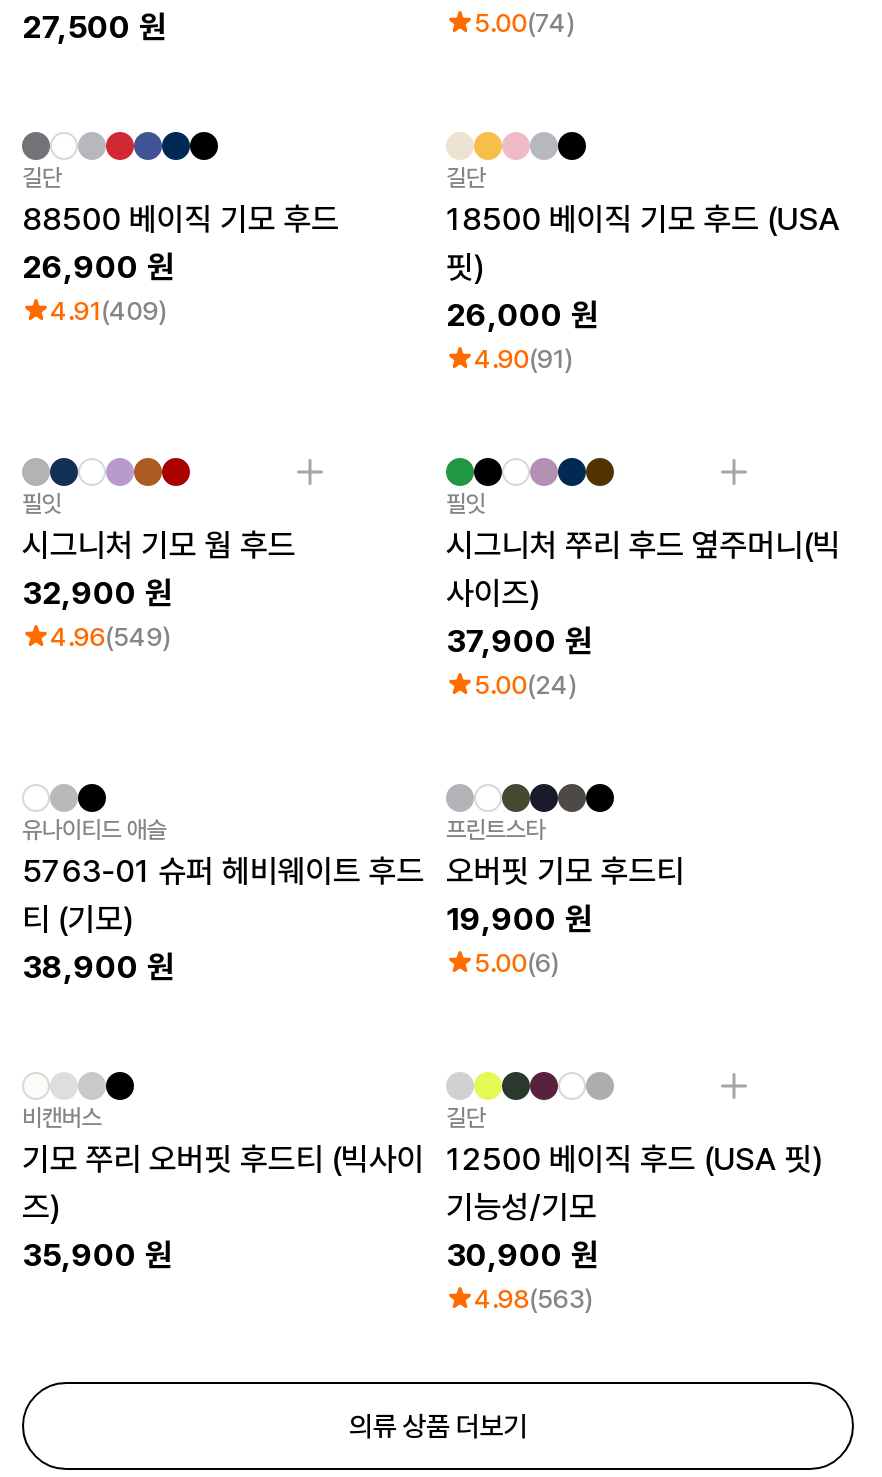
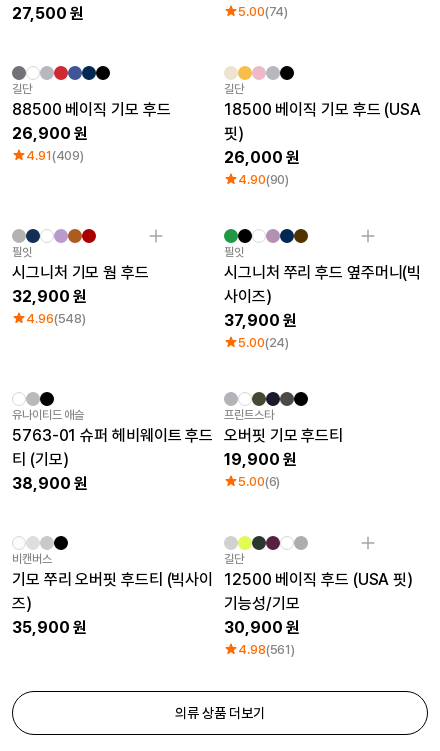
- 4.90(91)
+ 4.90(90)

- 4.96(549)
+ 4.96(548)

- 4.98(563)
+ 4.98(561)
